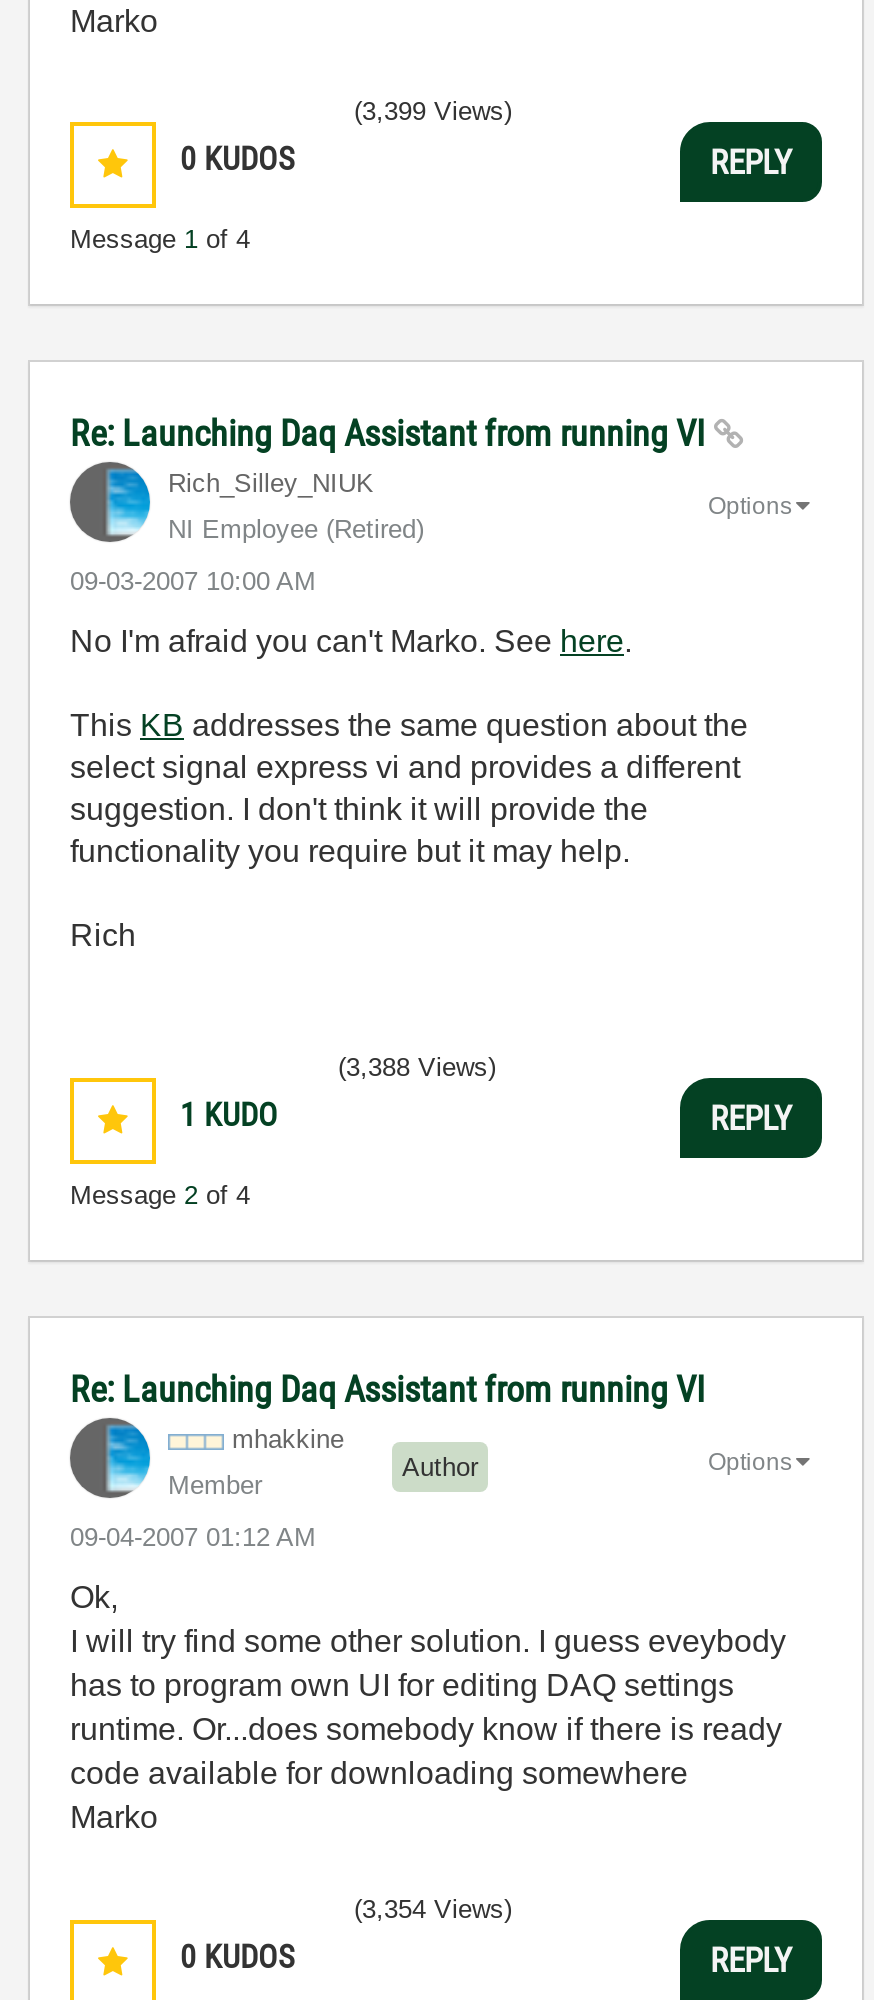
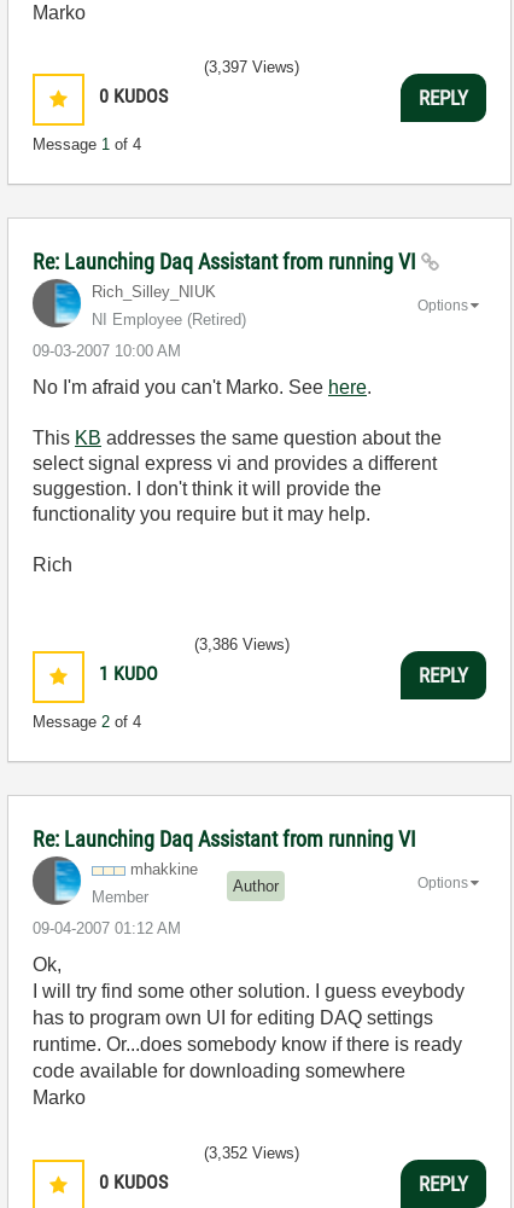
- (3,399 Views)
+ (3,397 Views)

- (3,388 Views)
+ (3,386 Views)

- (3,354 Views)
+ (3,352 Views)
